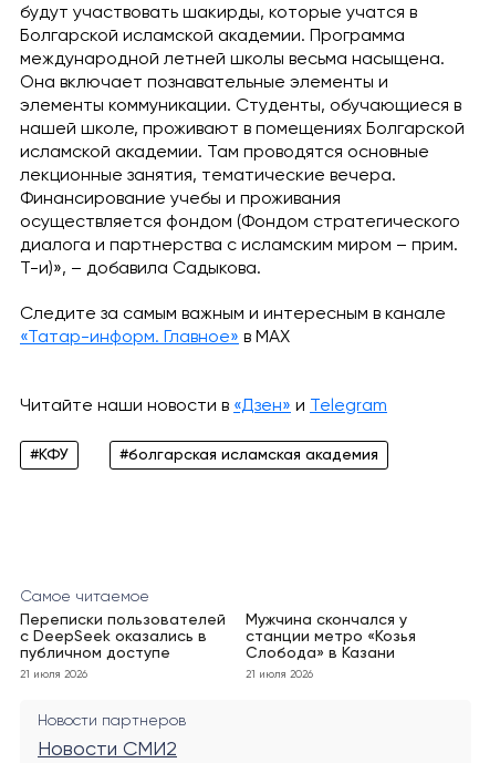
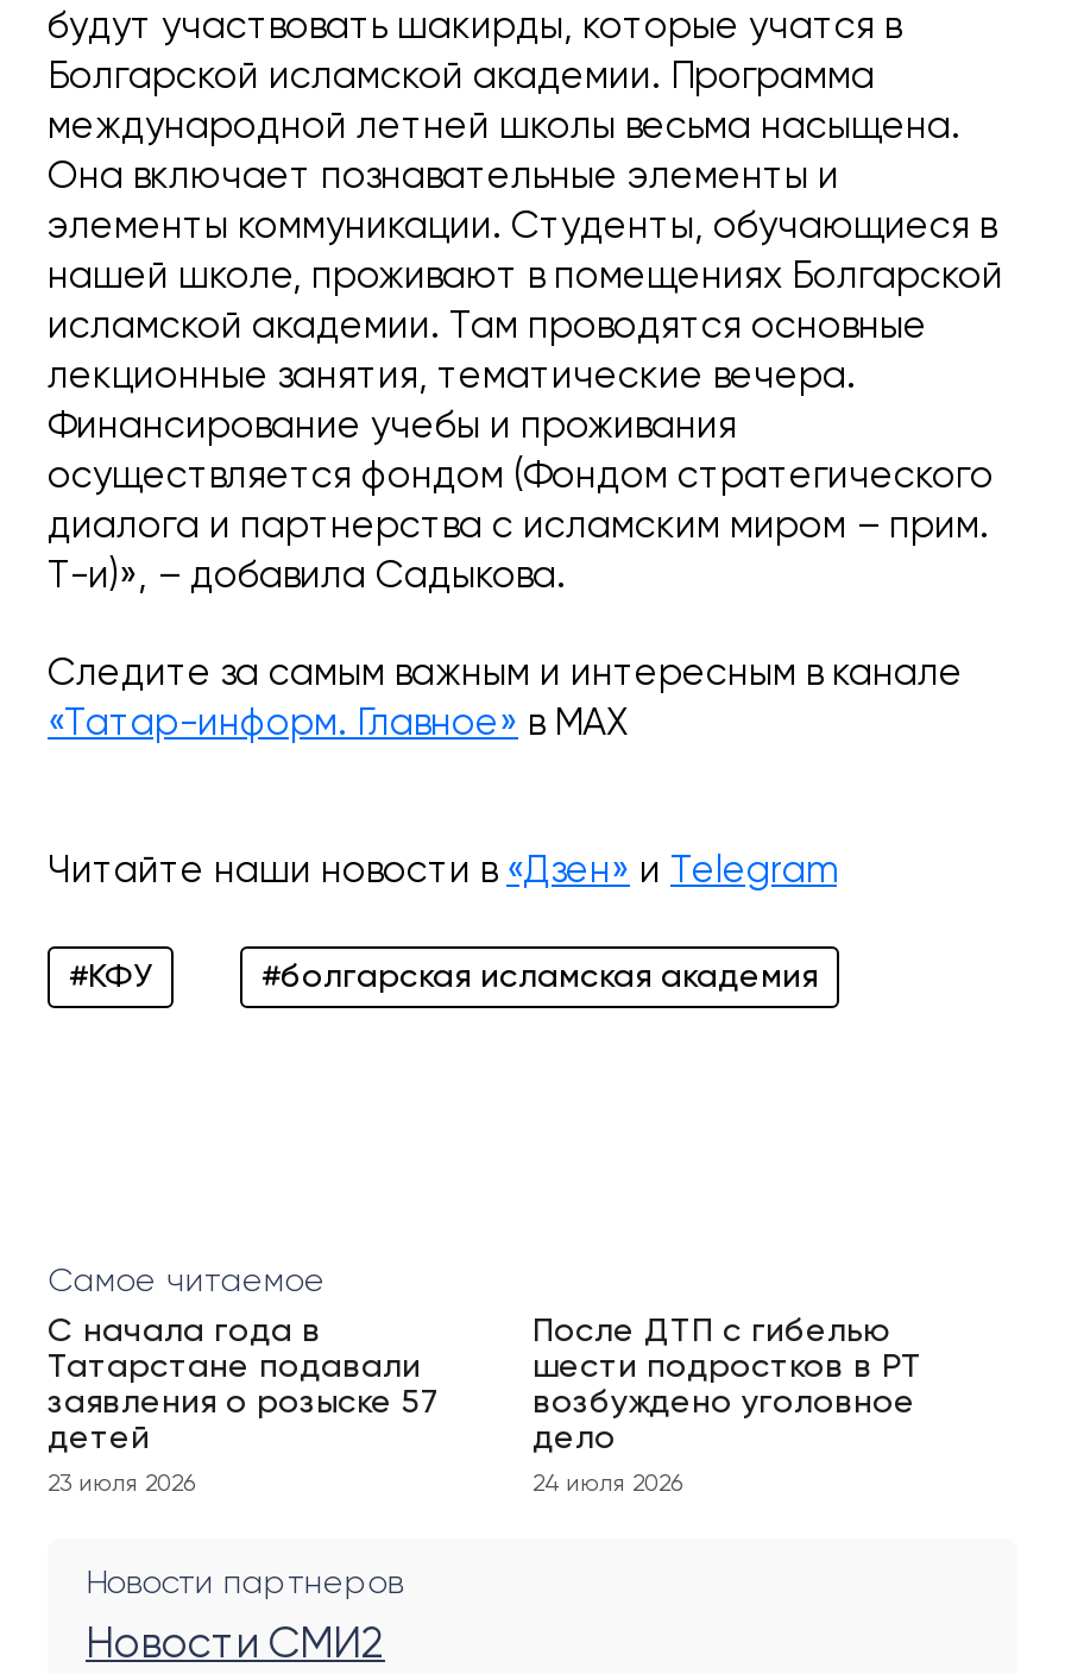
- Переписки пользователей
- с DeepSeek оказались в
- публичном доступе
+ С начала года в
+ Татарстане подавали
+ заявления о розыске 57
+ детей

- Мужчина скончался у
- станции метро «Козья
- Слобода» в Казани
+ После ДТП с гибелью
+ шести подростков в РТ
+ возбуждено уголовное
+ дело

- 21 июля 2026
+ 23 июля 2026

- 21 июля 2026
+ 24 июля 2026
